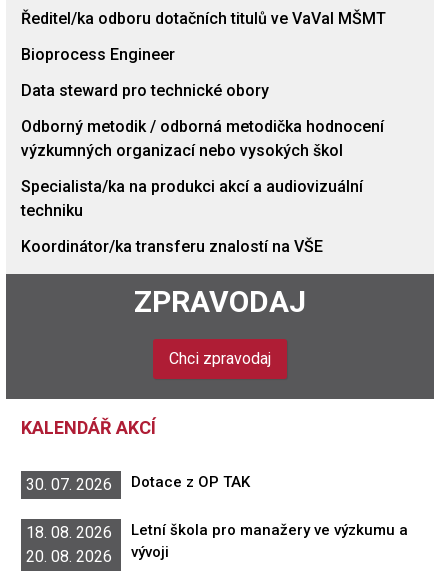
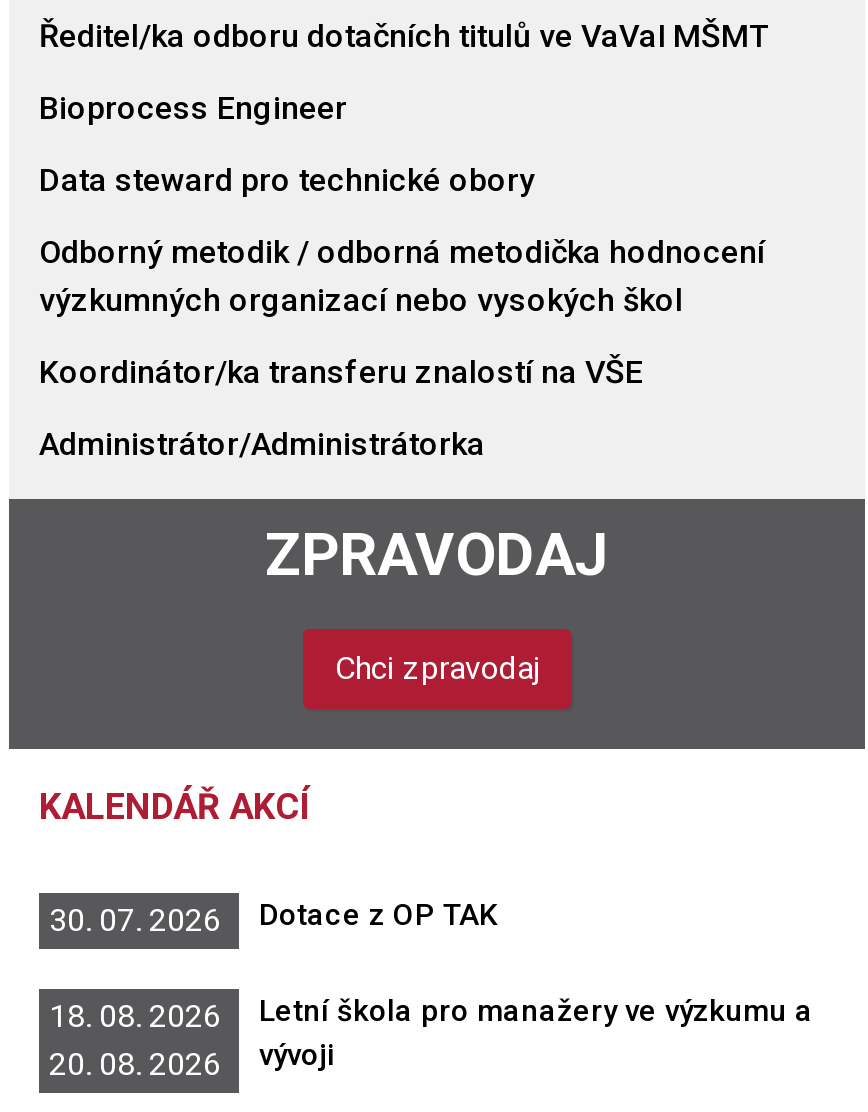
- Specialista/ka na produkci akcí a audiovizuální
- techniku

moved up: Koordinátor/ka transferu znalostí na VŠE

+ Administrátor/Administrátorka
